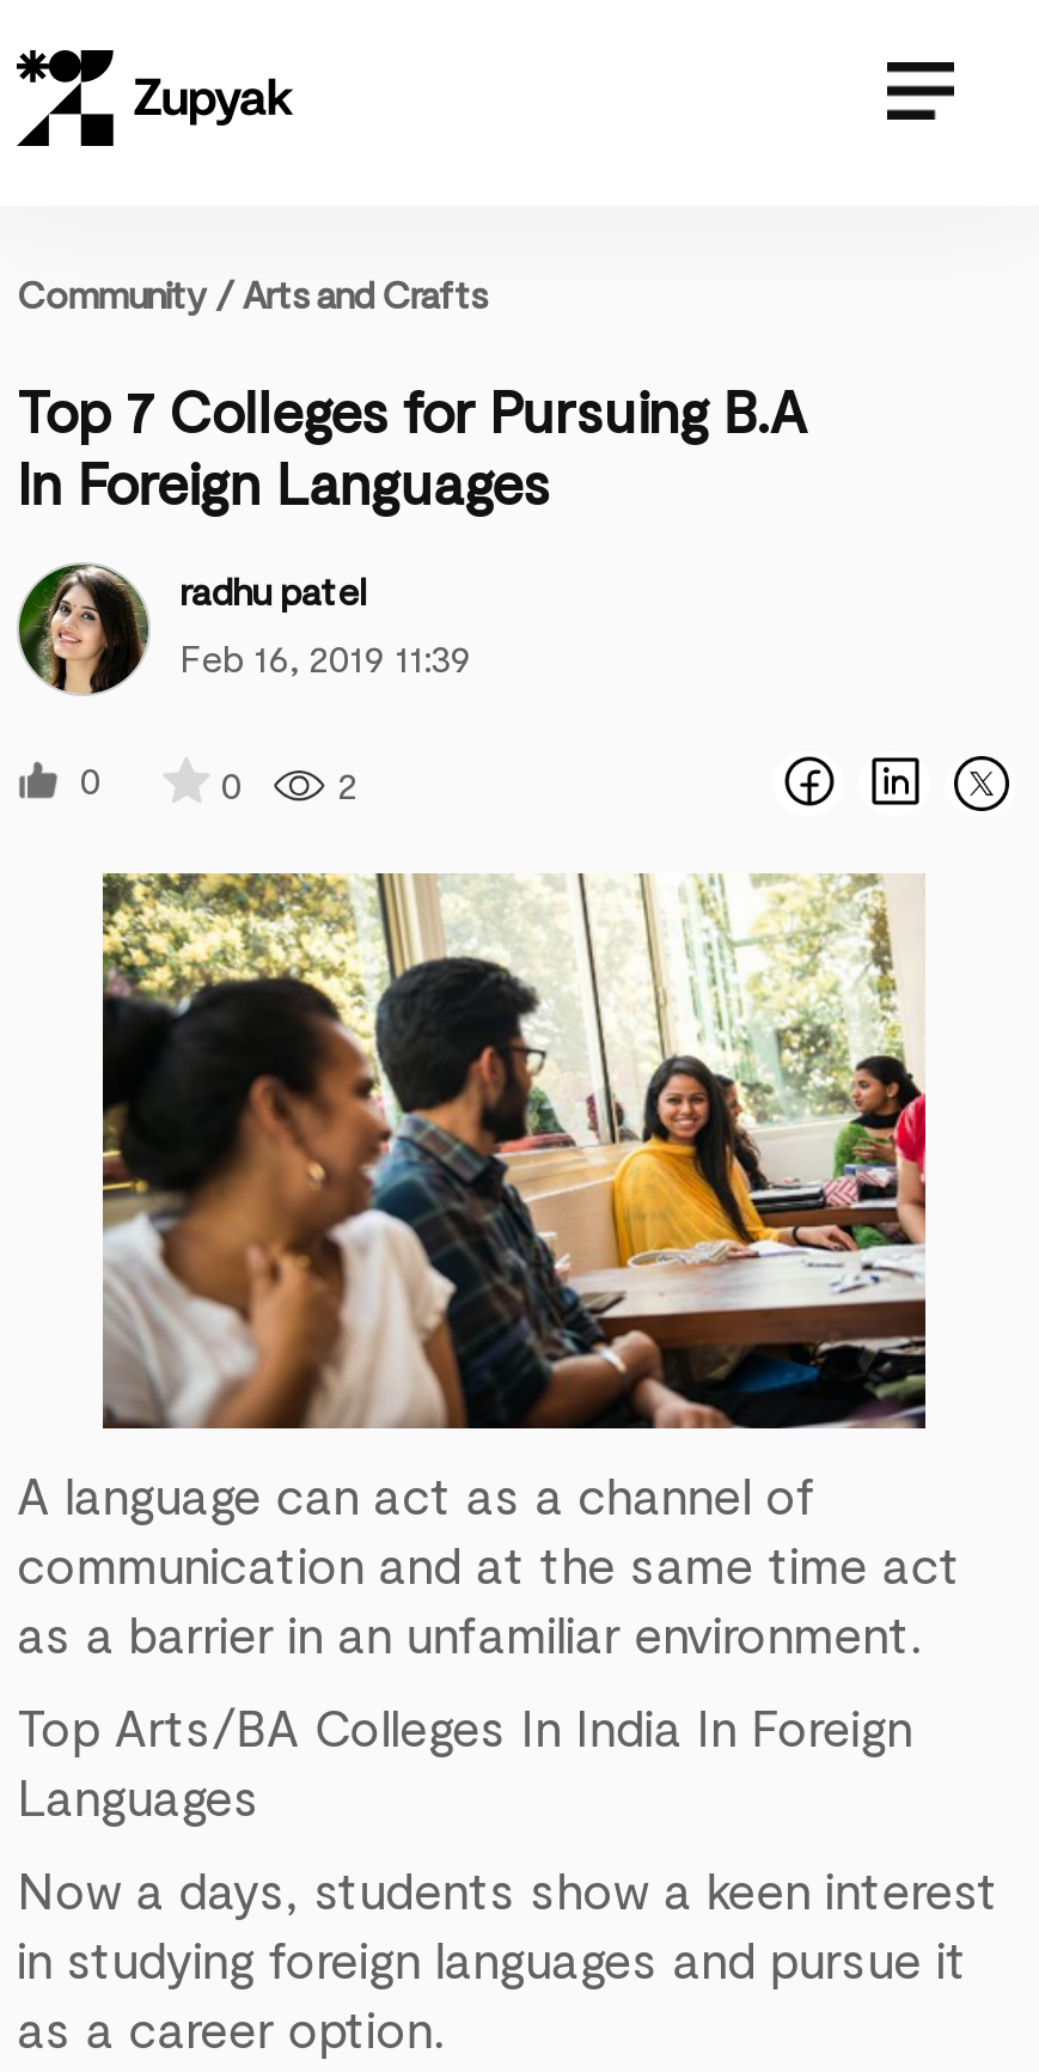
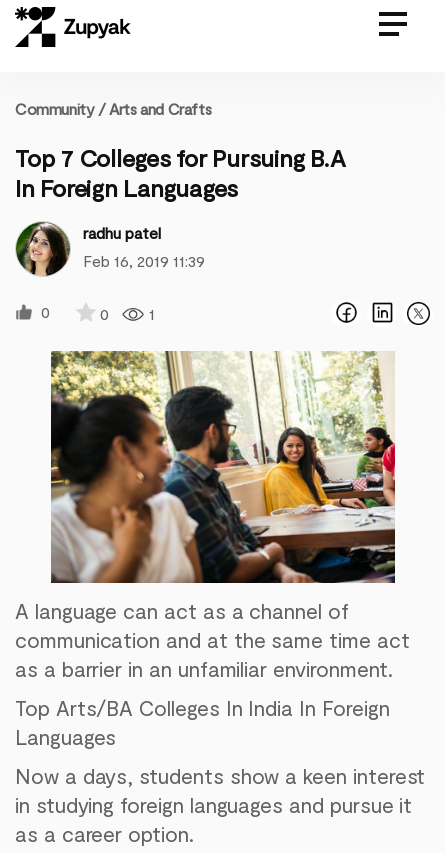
- 2
+ 1
